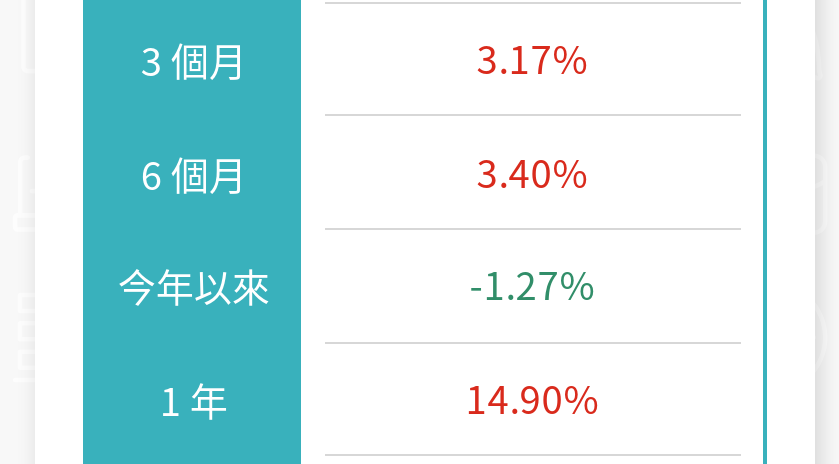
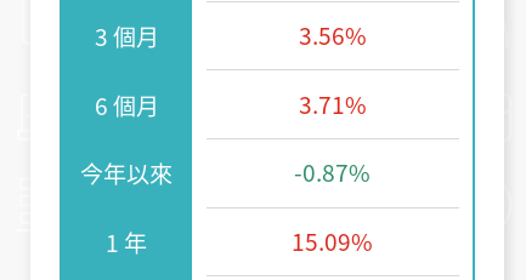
- 3.17%
+ 3.56%

- 3.40%
+ 3.71%

- -1.27%
+ -0.87%

- 14.90%
+ 15.09%
